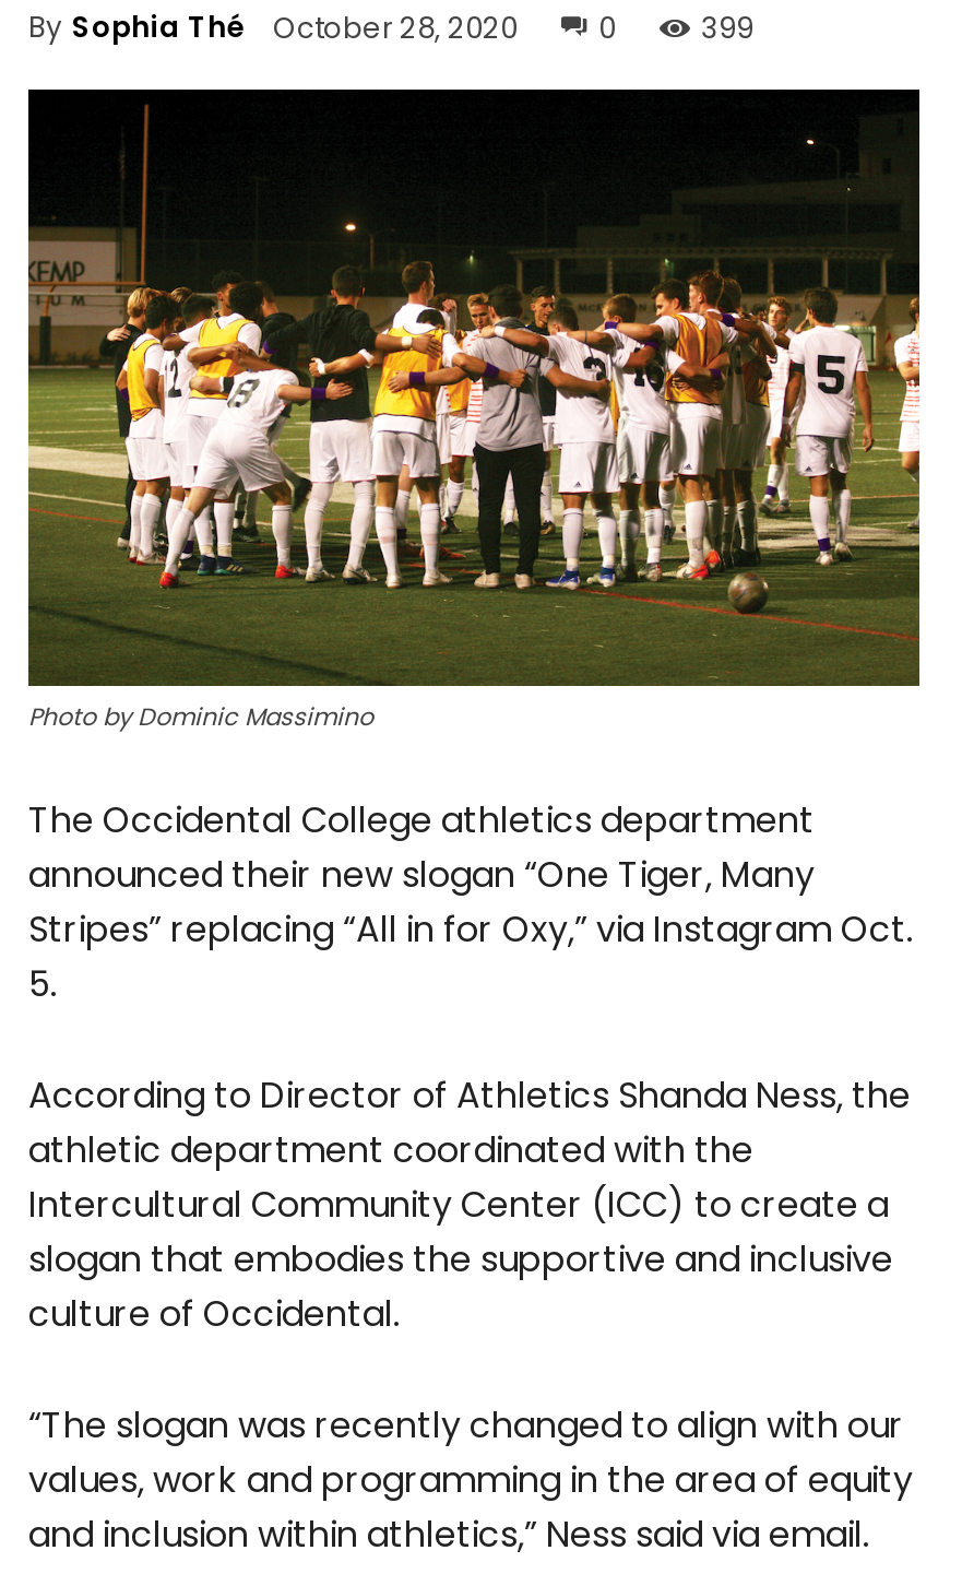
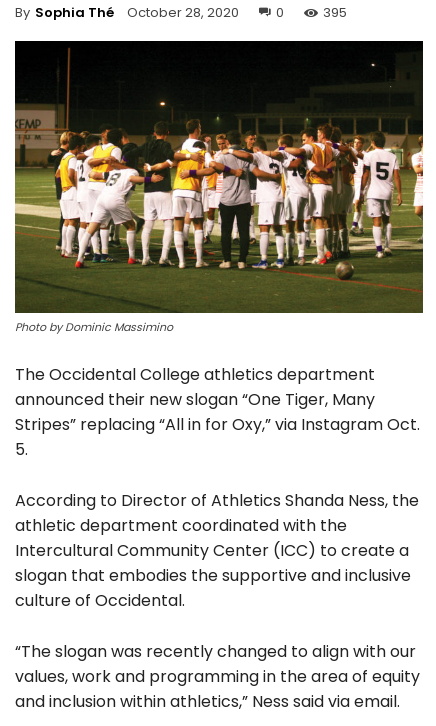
- 399
+ 395
